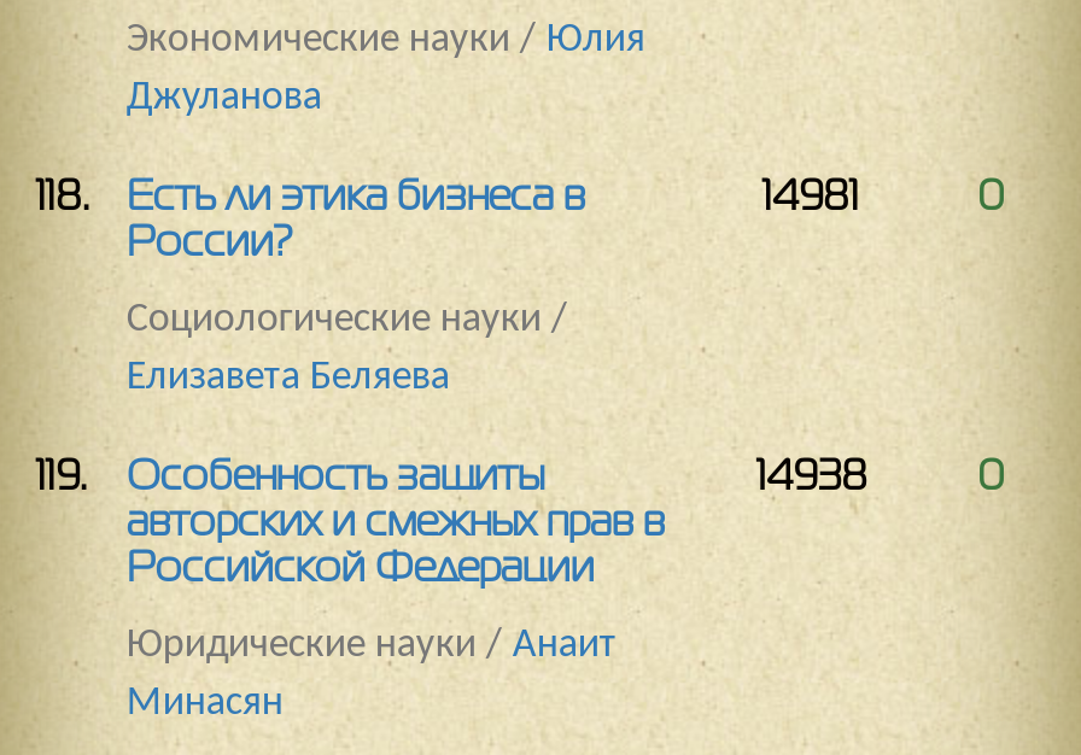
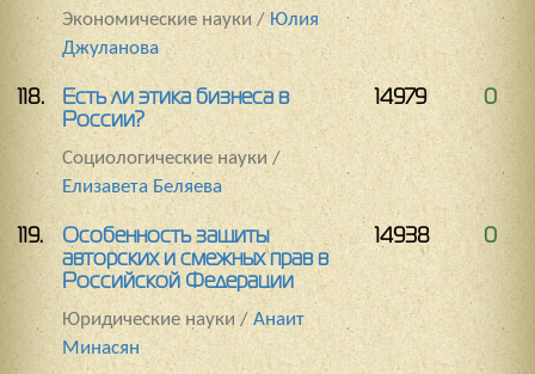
- 14981
+ 14979
